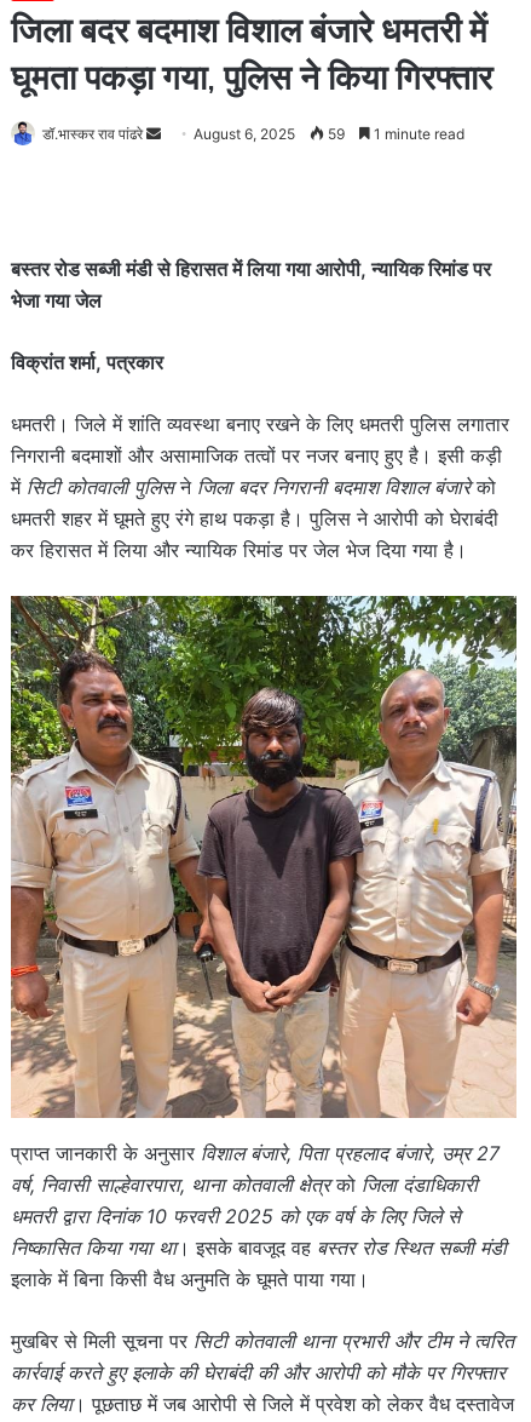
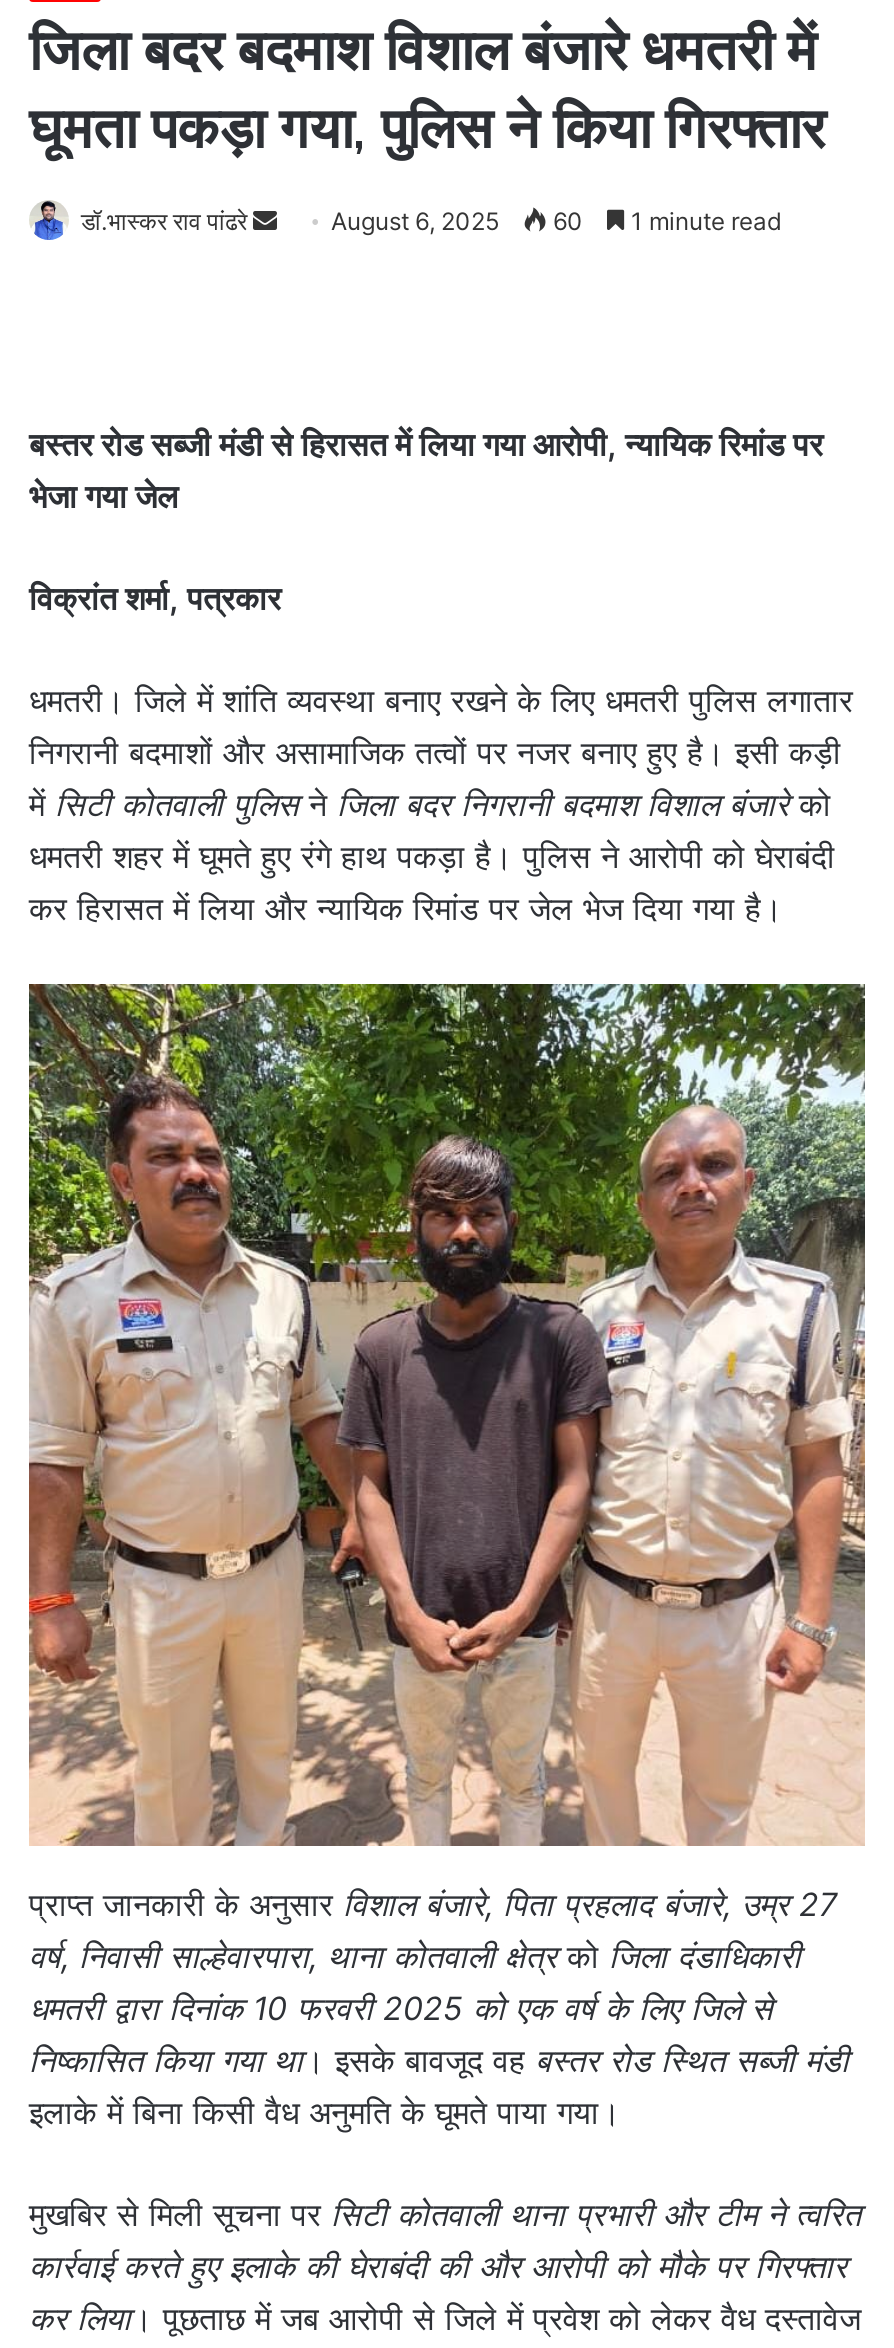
- 59
+ 60
